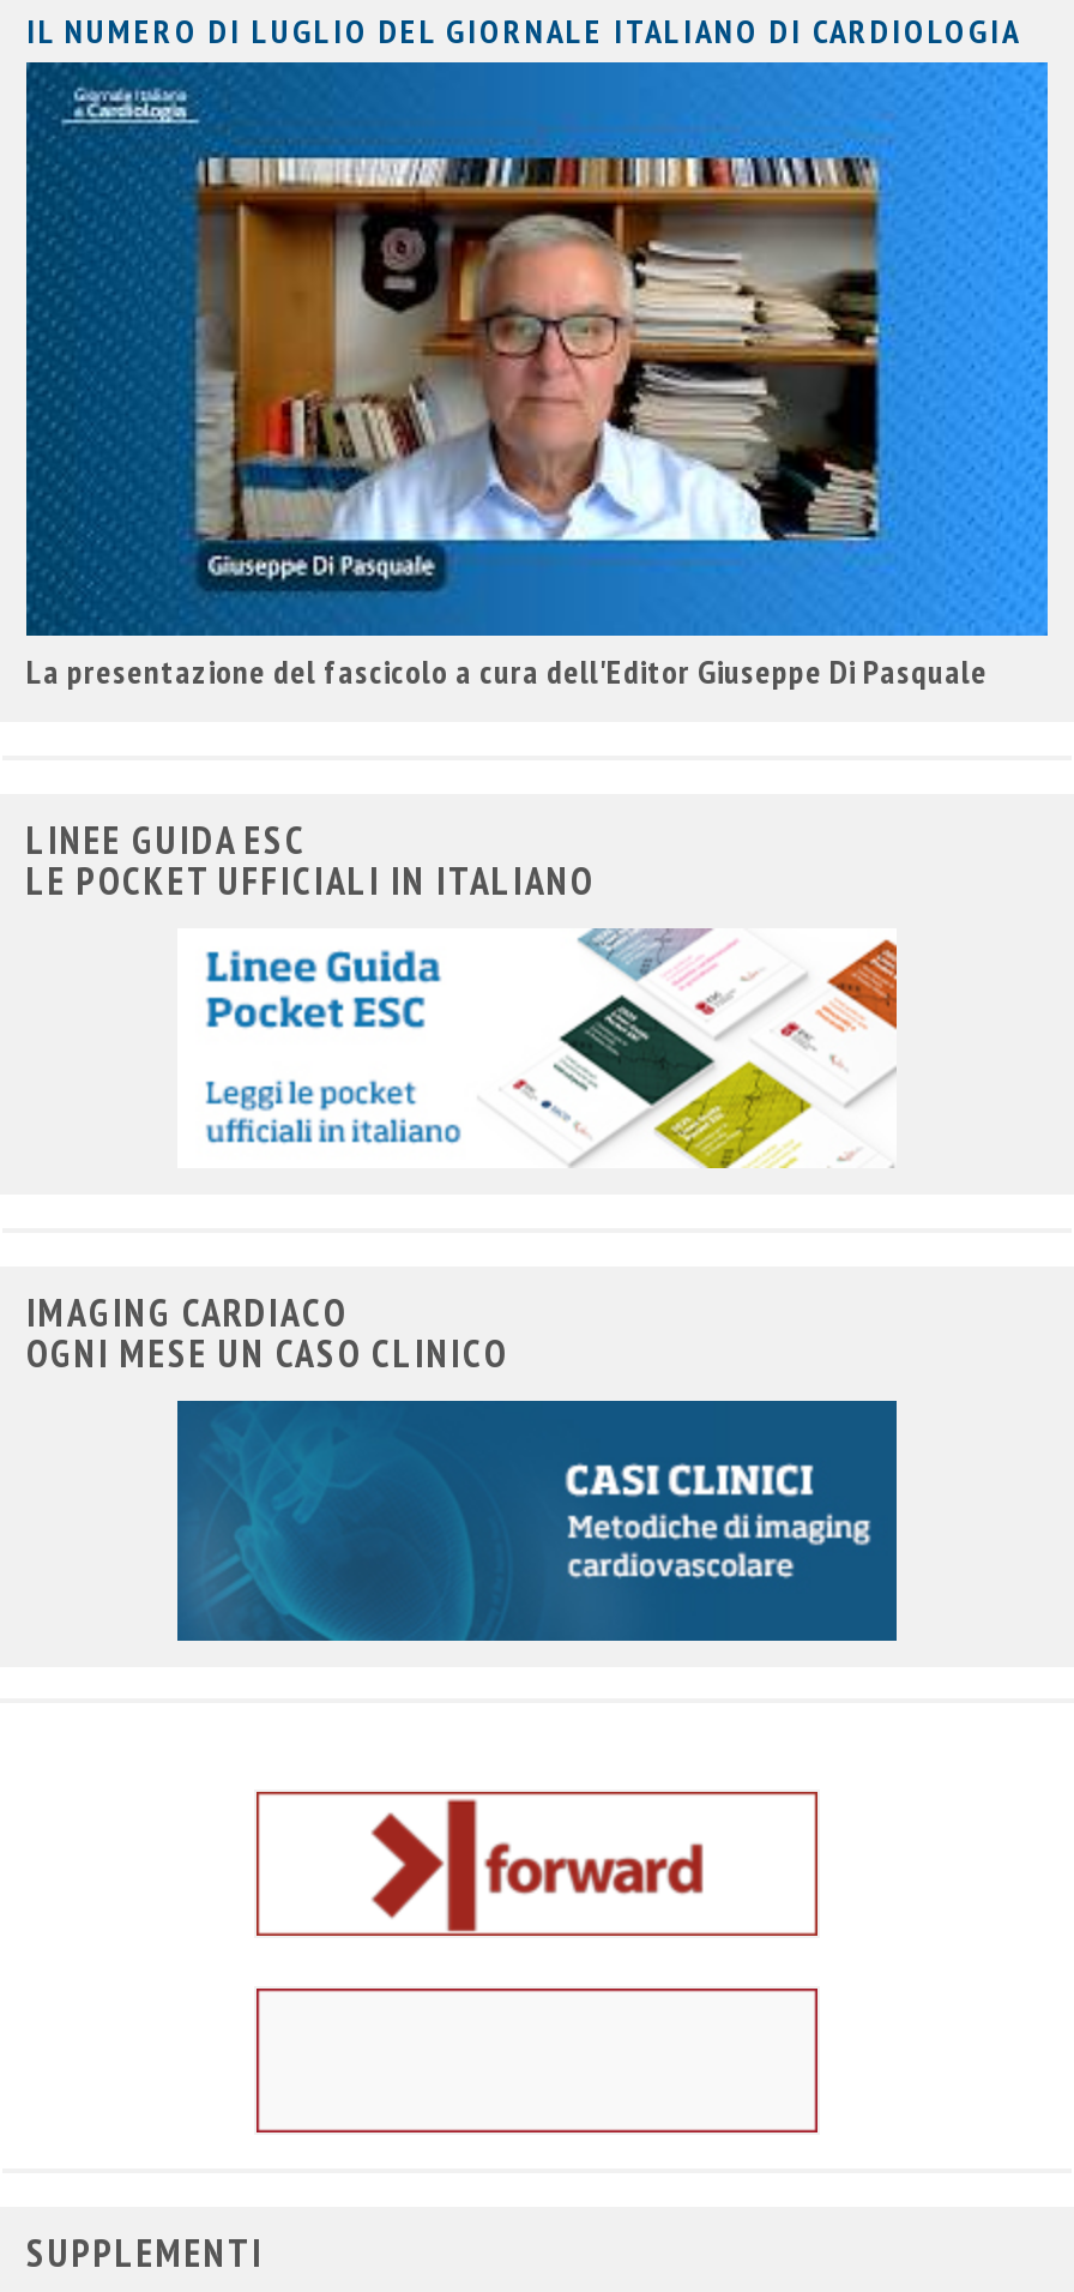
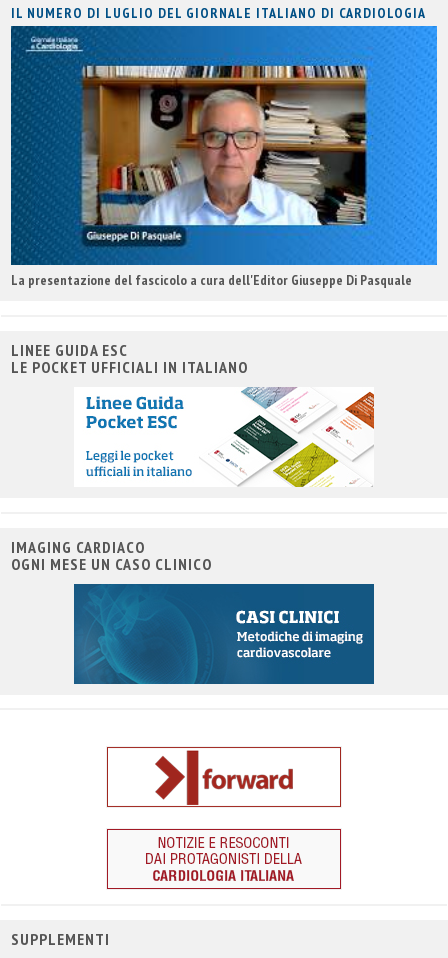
+ [image]
